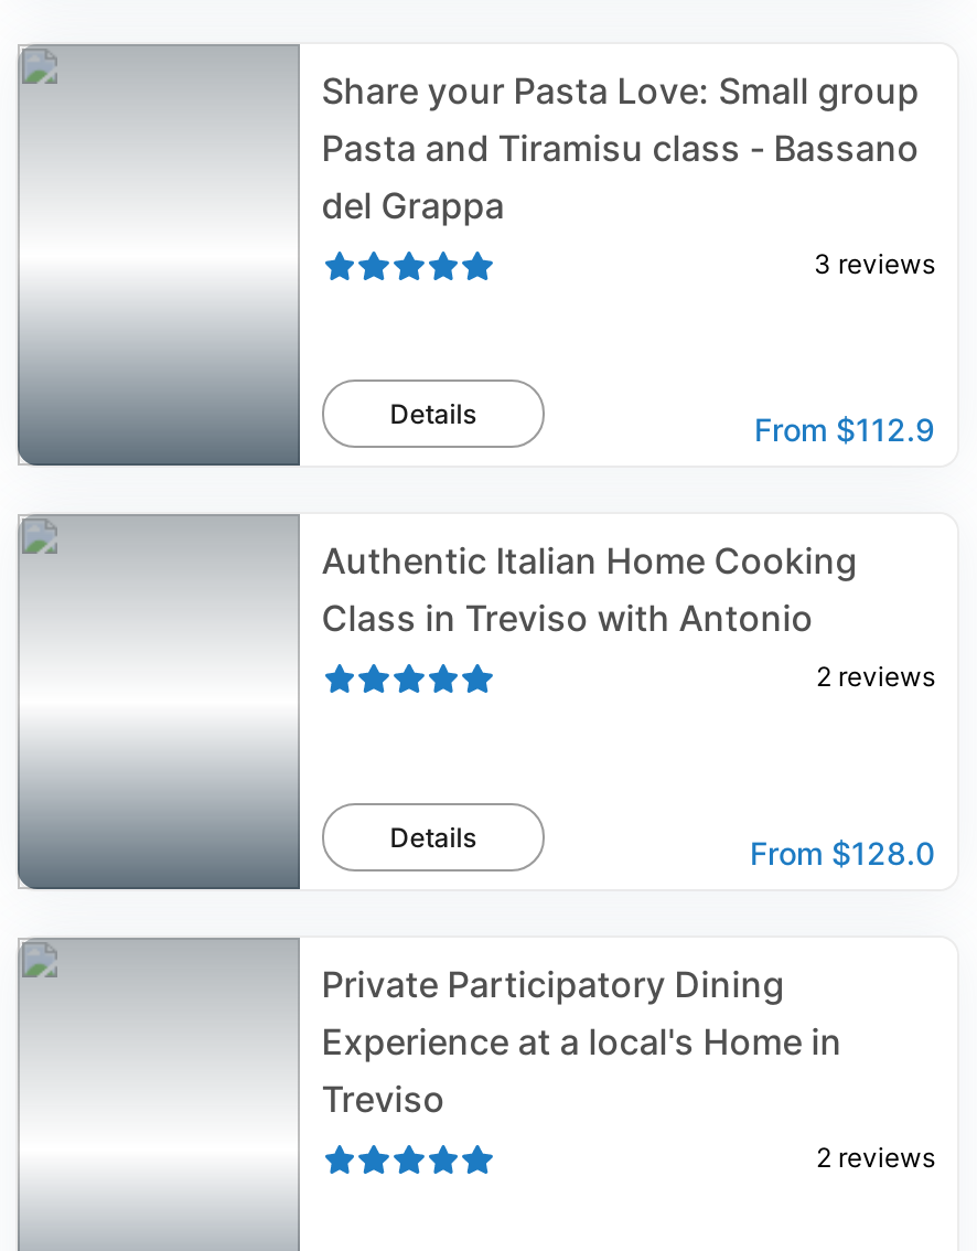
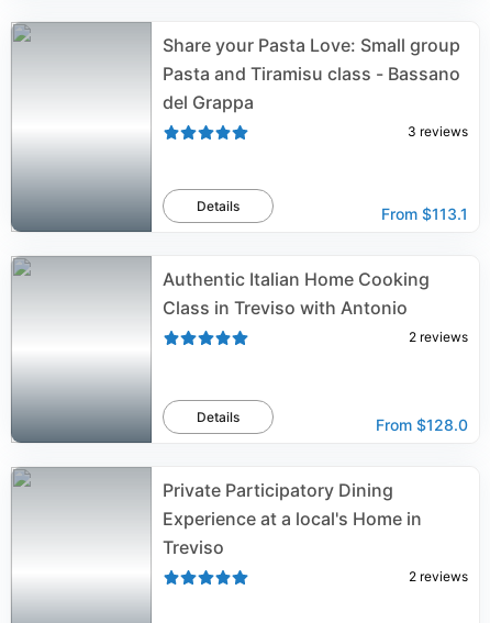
- From $112.9
+ From $113.1
